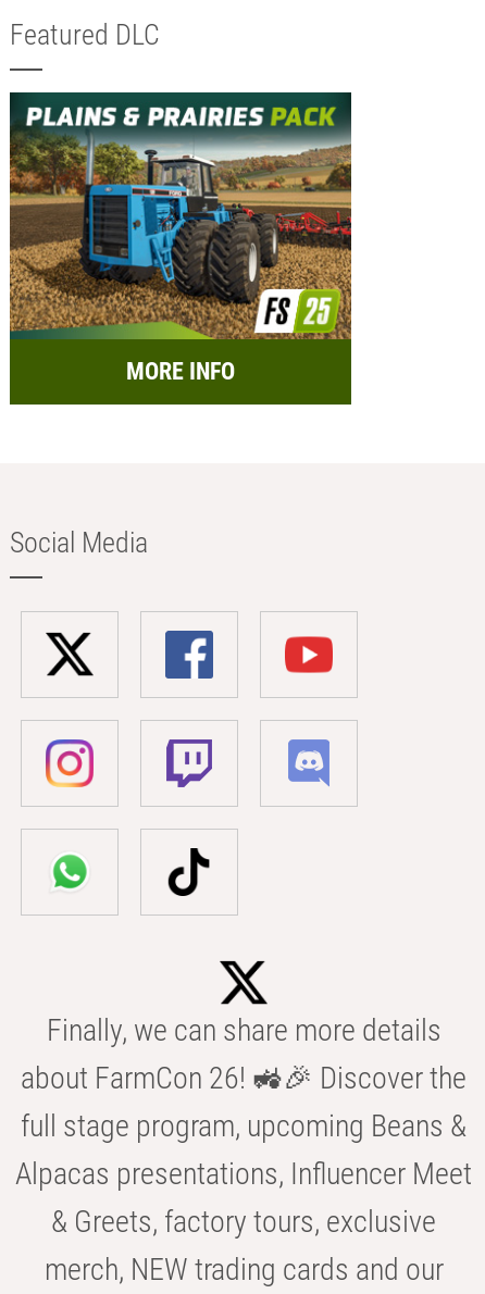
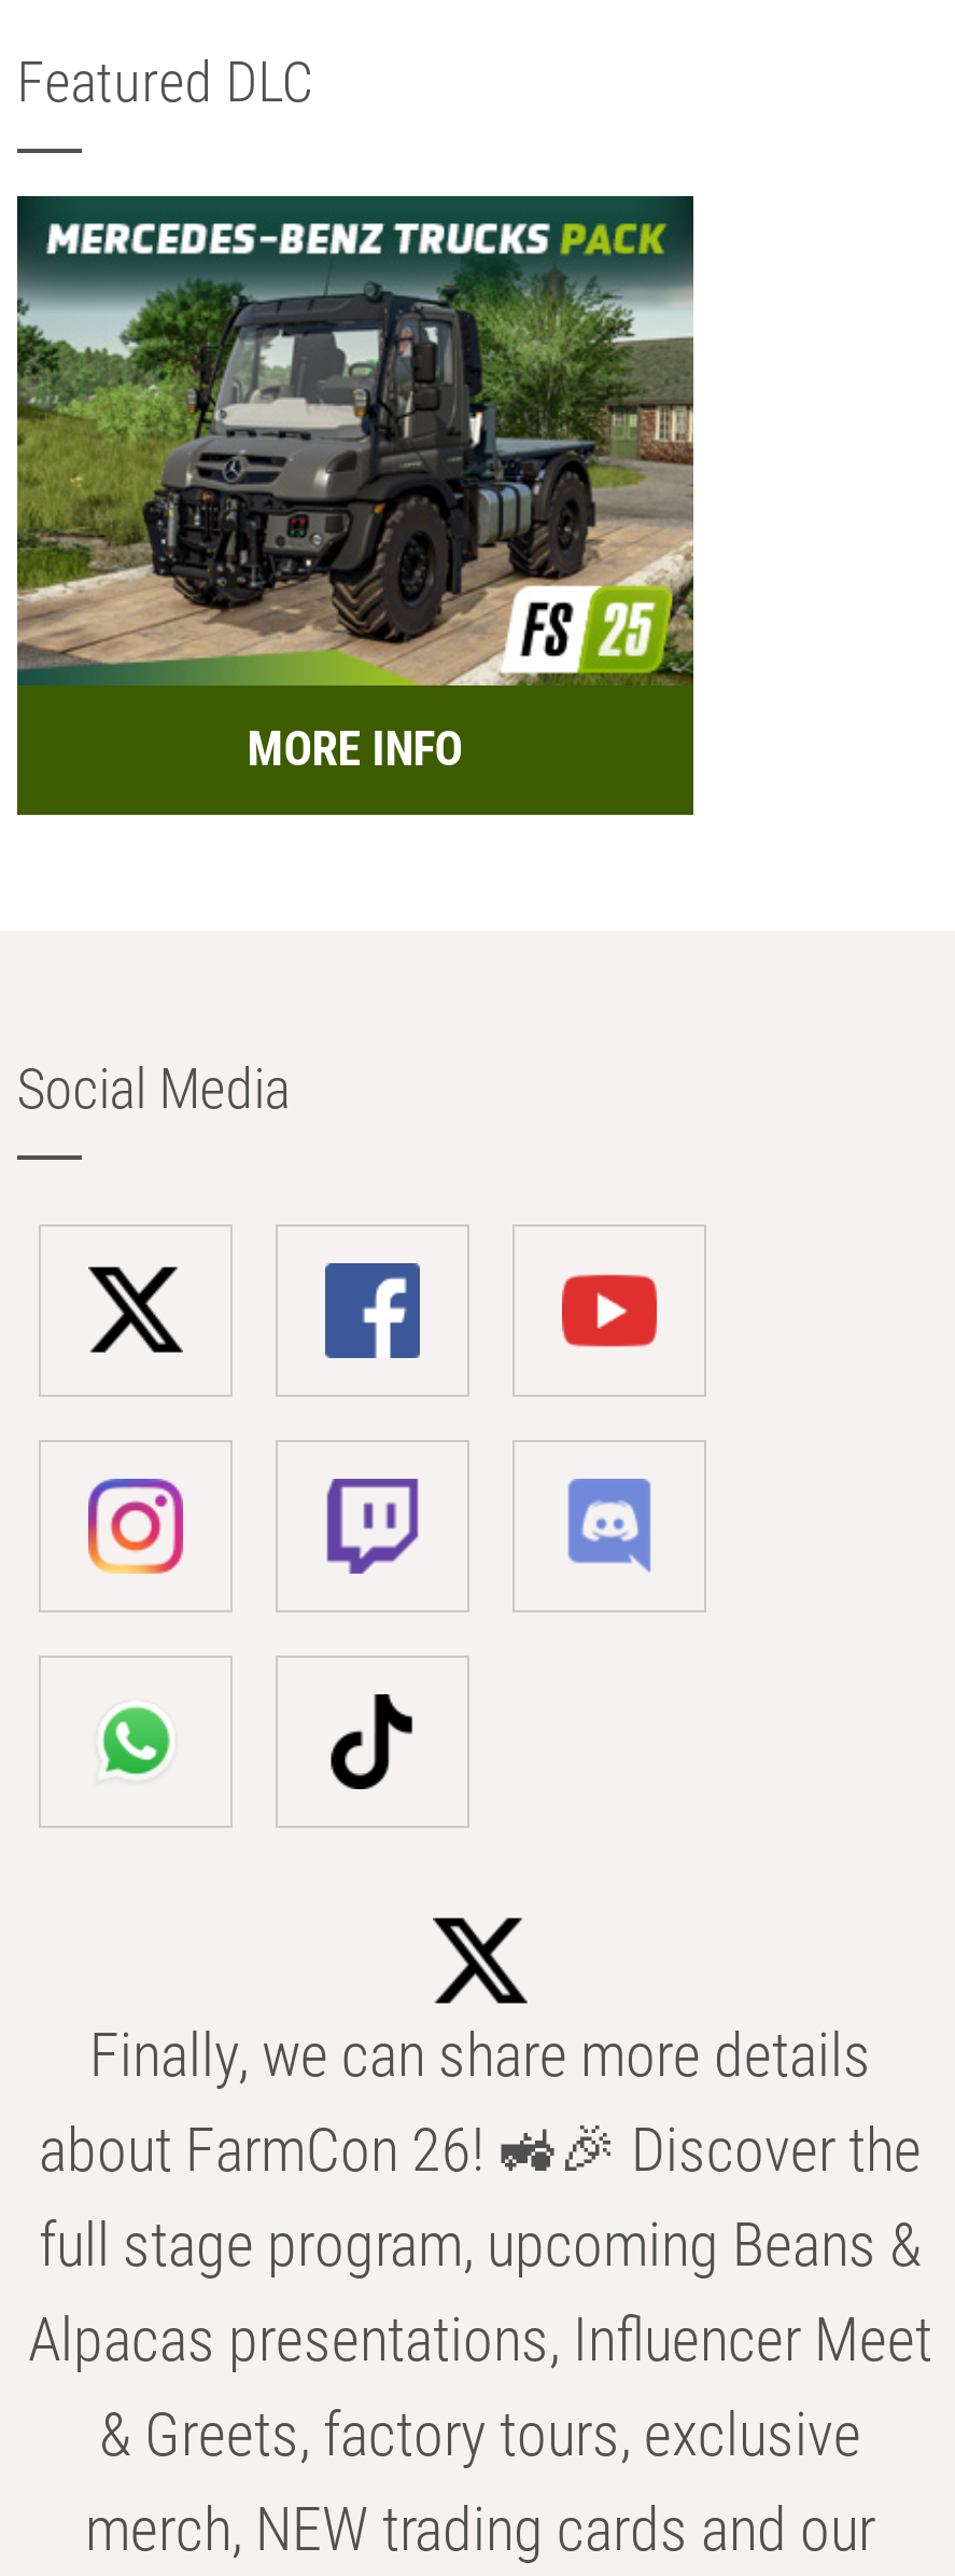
- [image]
+ [image]
